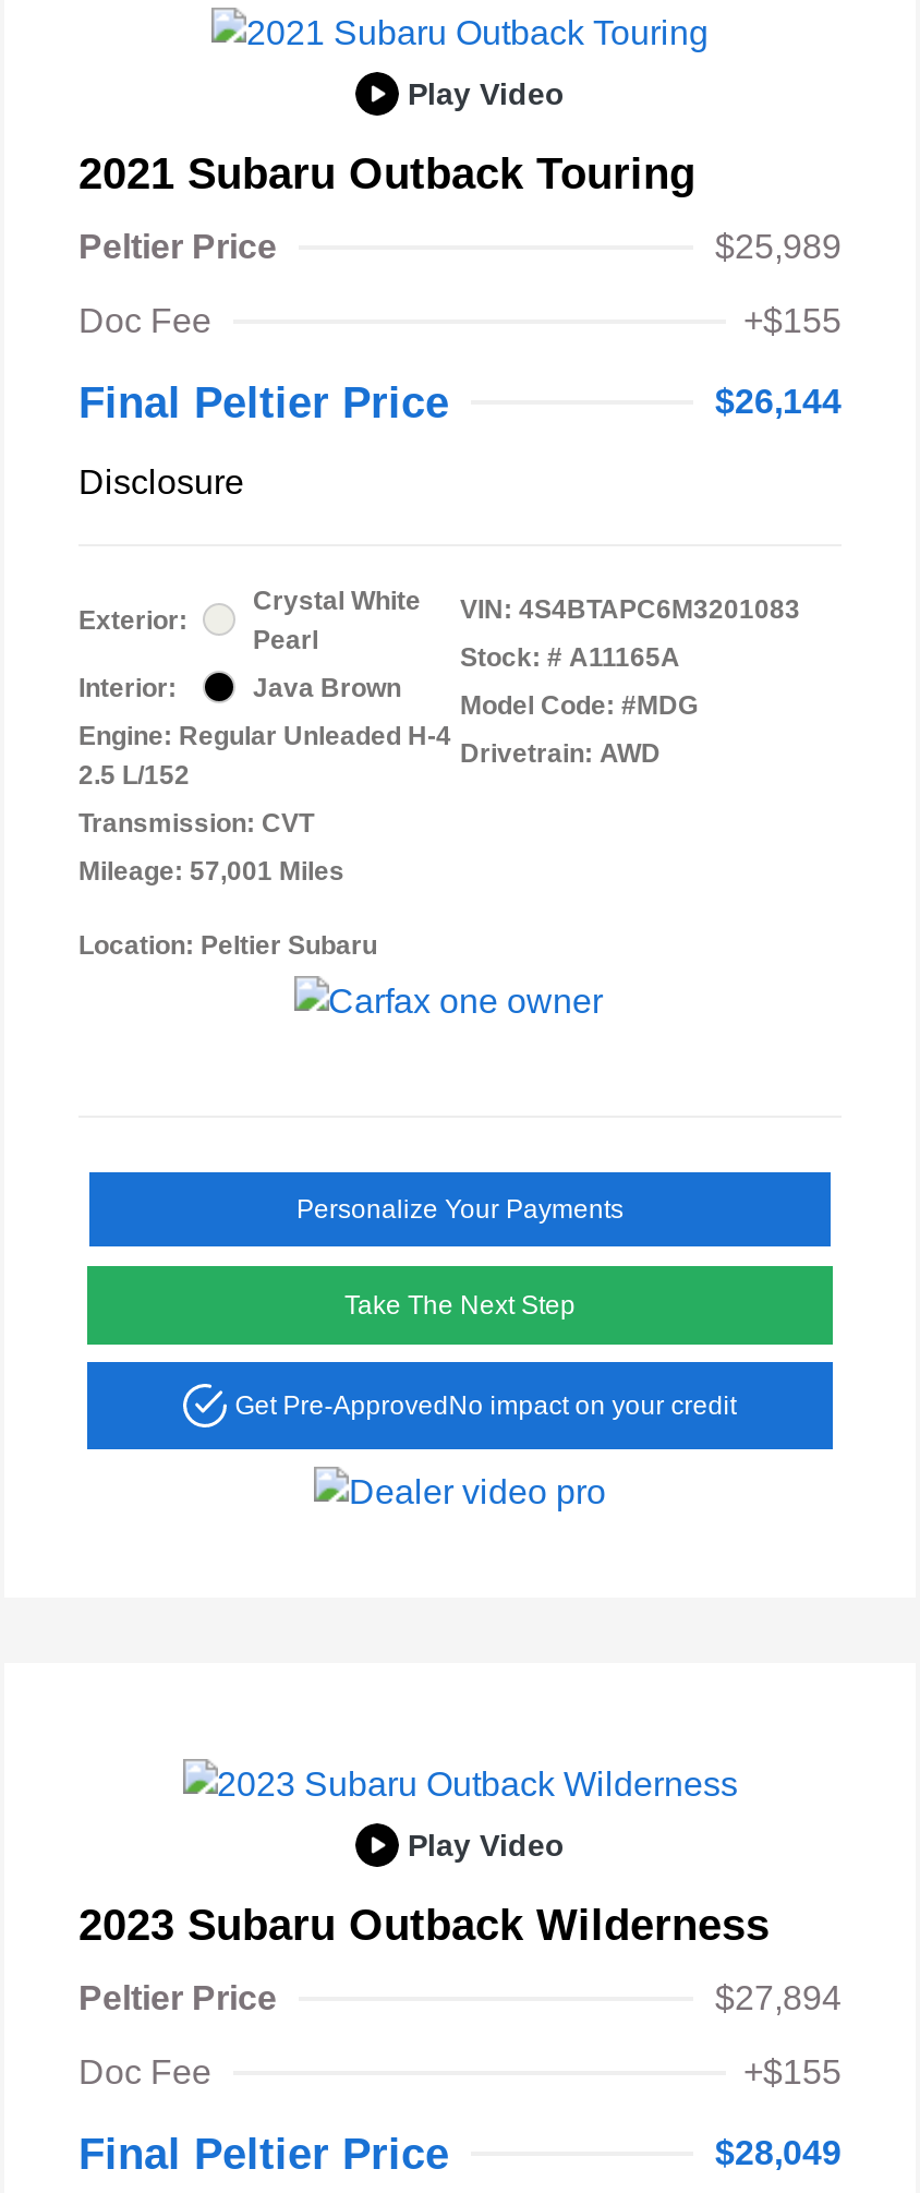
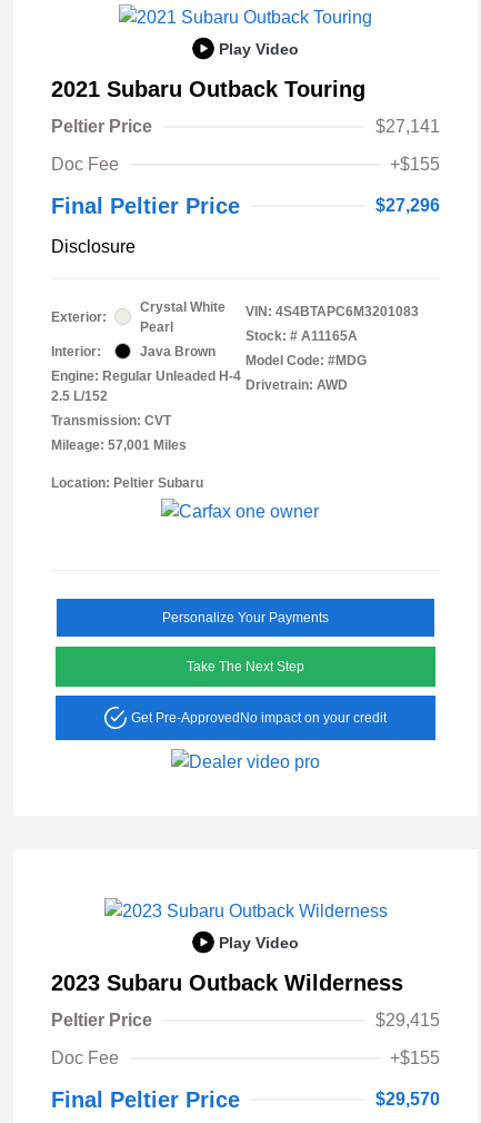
- $25,989
+ $27,141

- $26,144
+ $27,296

- $27,894
+ $29,415

- $28,049
+ $29,570
